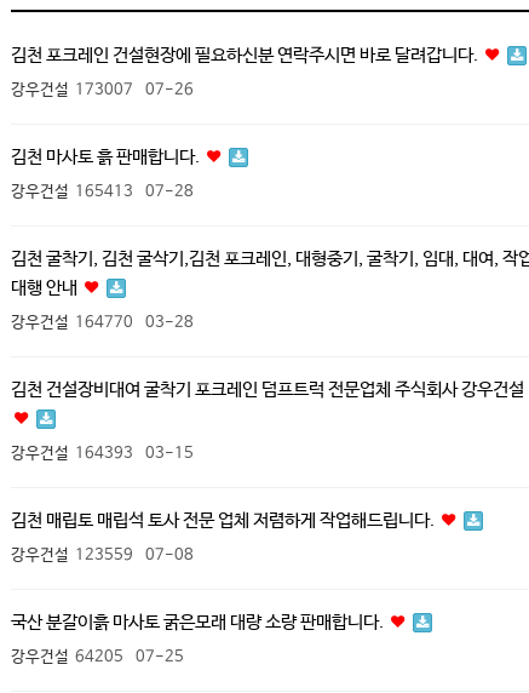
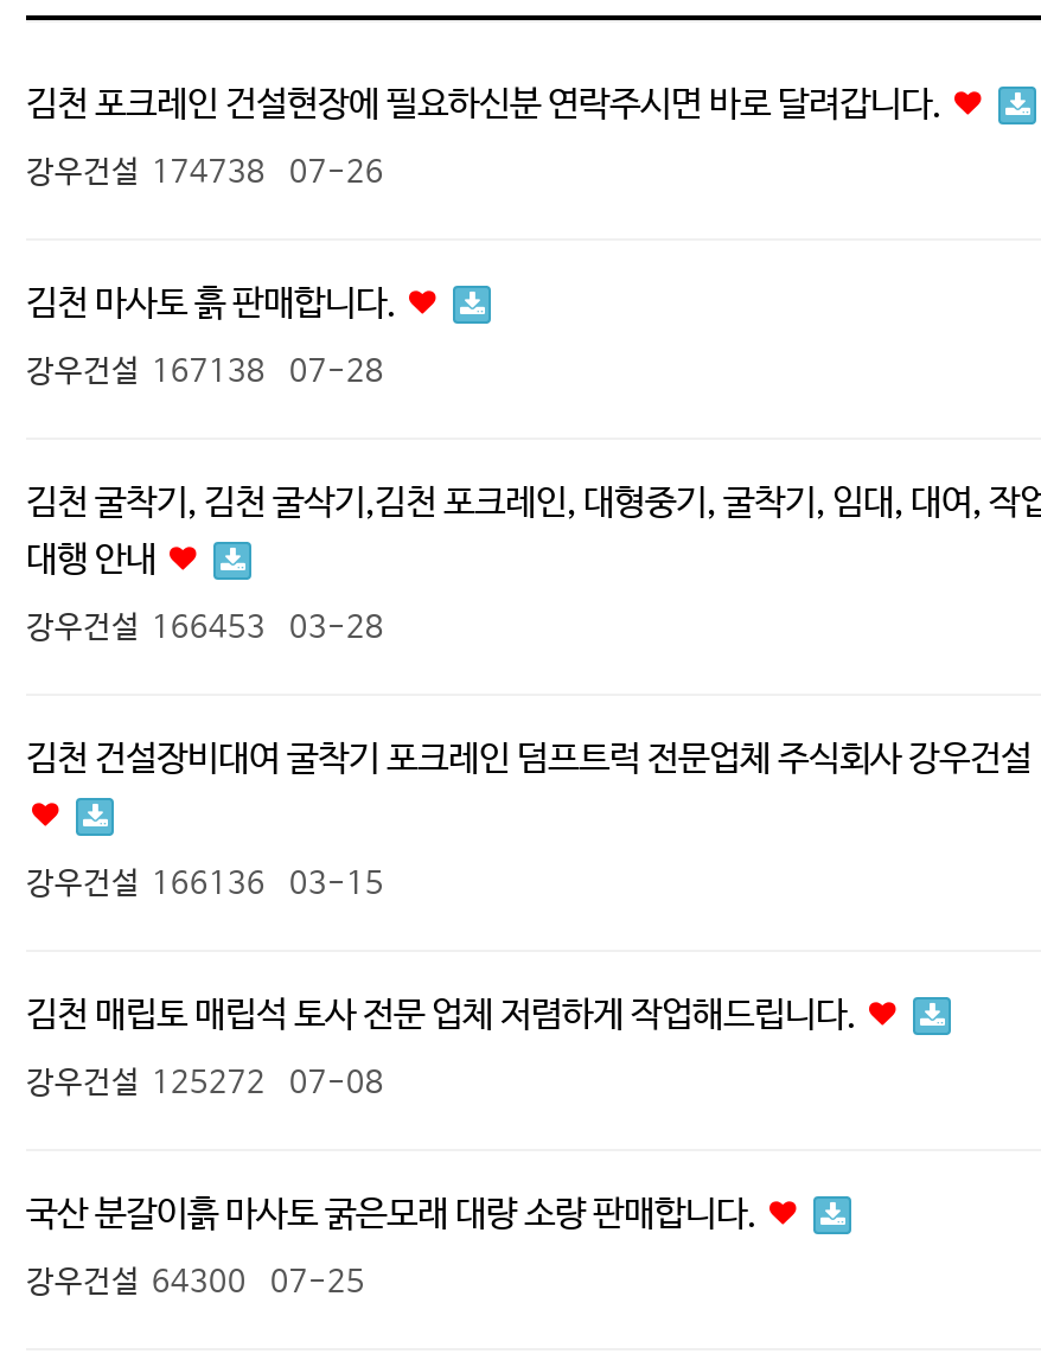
- 강우건설 173007 07-26
+ 강우건설 174738 07-26

- 강우건설 165413 07-28
+ 강우건설 167138 07-28

- 강우건설 164770 03-28
+ 강우건설 166453 03-28

- 강우건설 164393 03-15
+ 강우건설 166136 03-15

- 강우건설 123559 07-08
+ 강우건설 125272 07-08

- 강우건설 64205 07-25
+ 강우건설 64300 07-25
